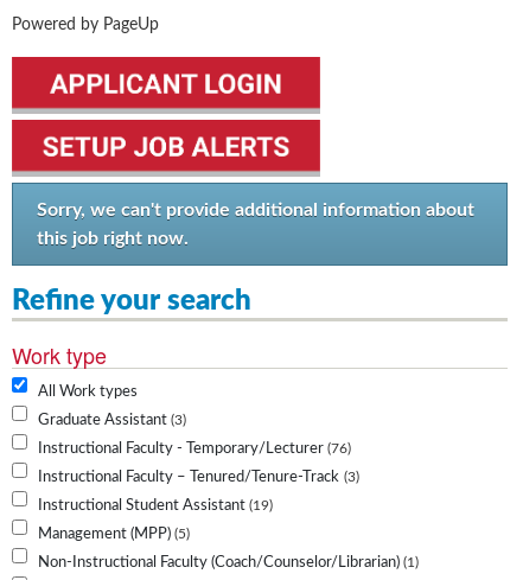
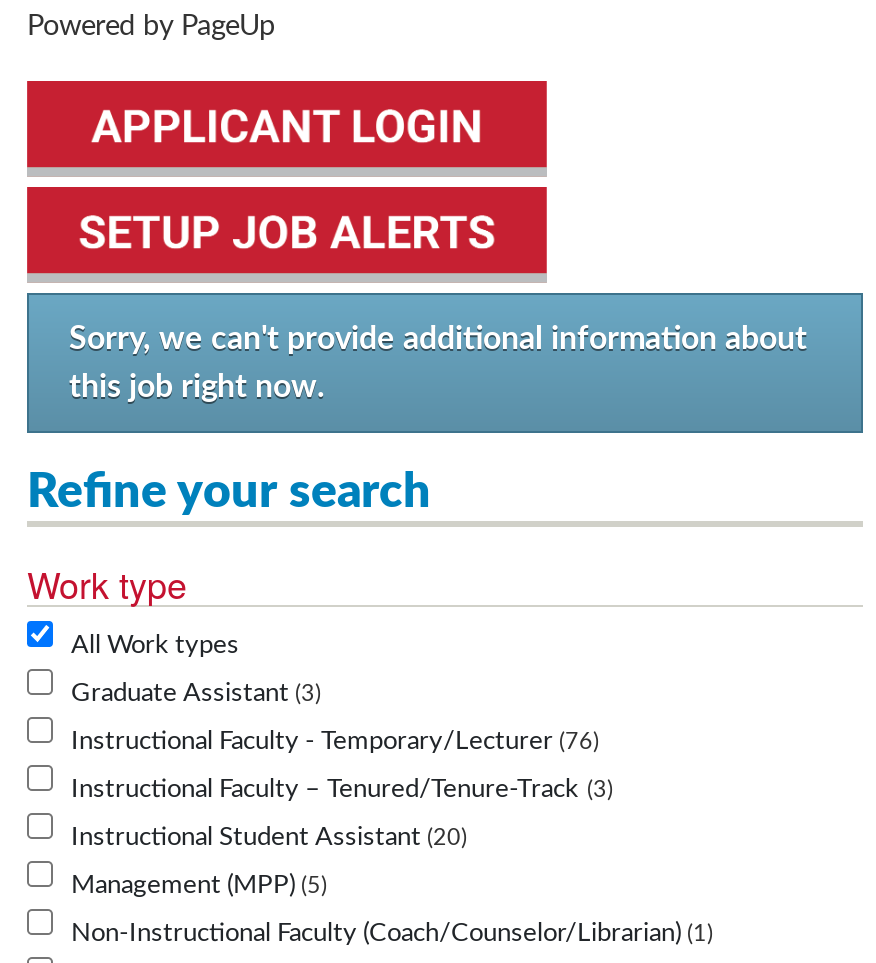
- Instructional Student Assistant 19
+ Instructional Student Assistant 20
